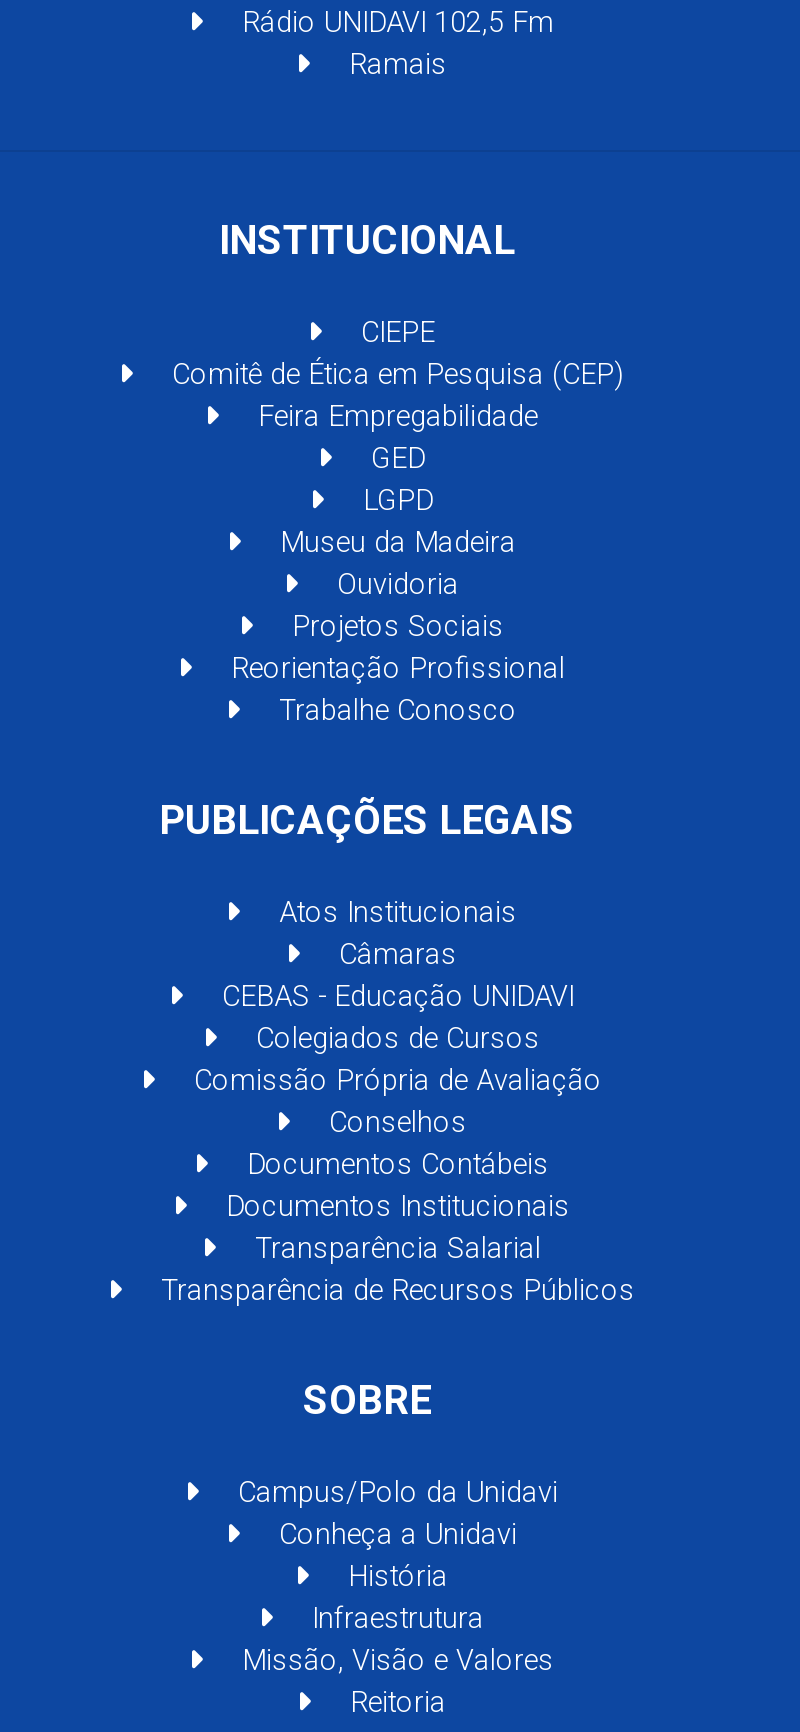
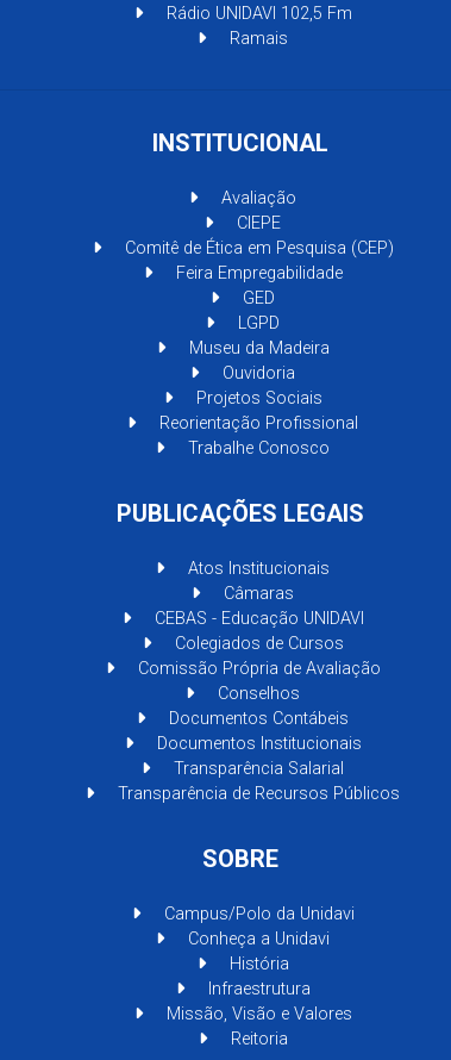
+ Avaliação
